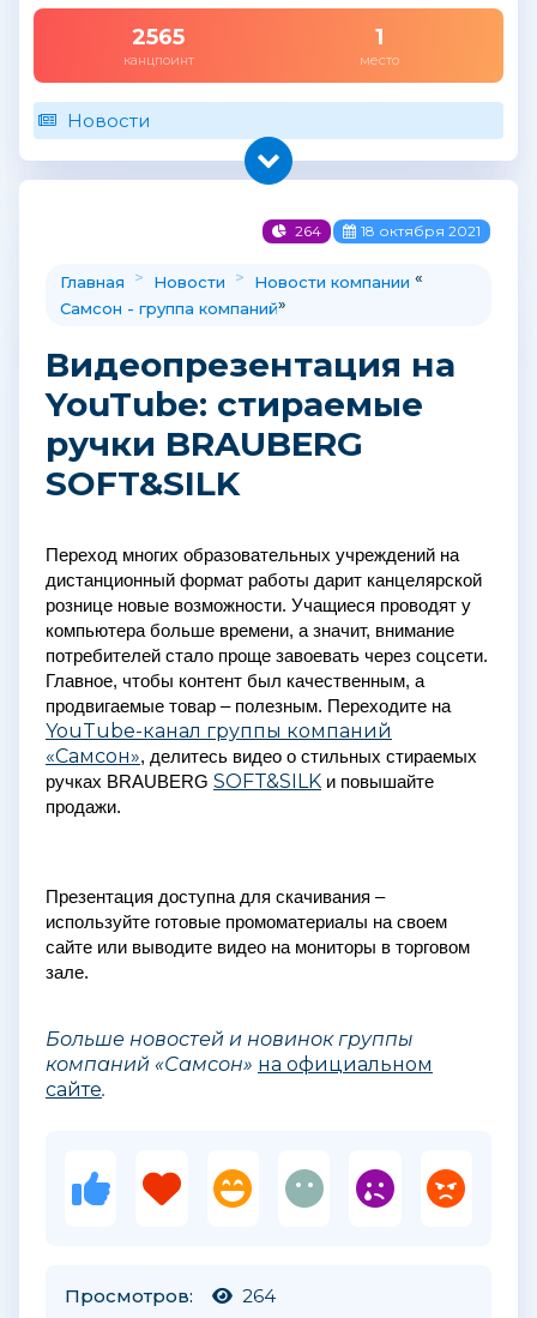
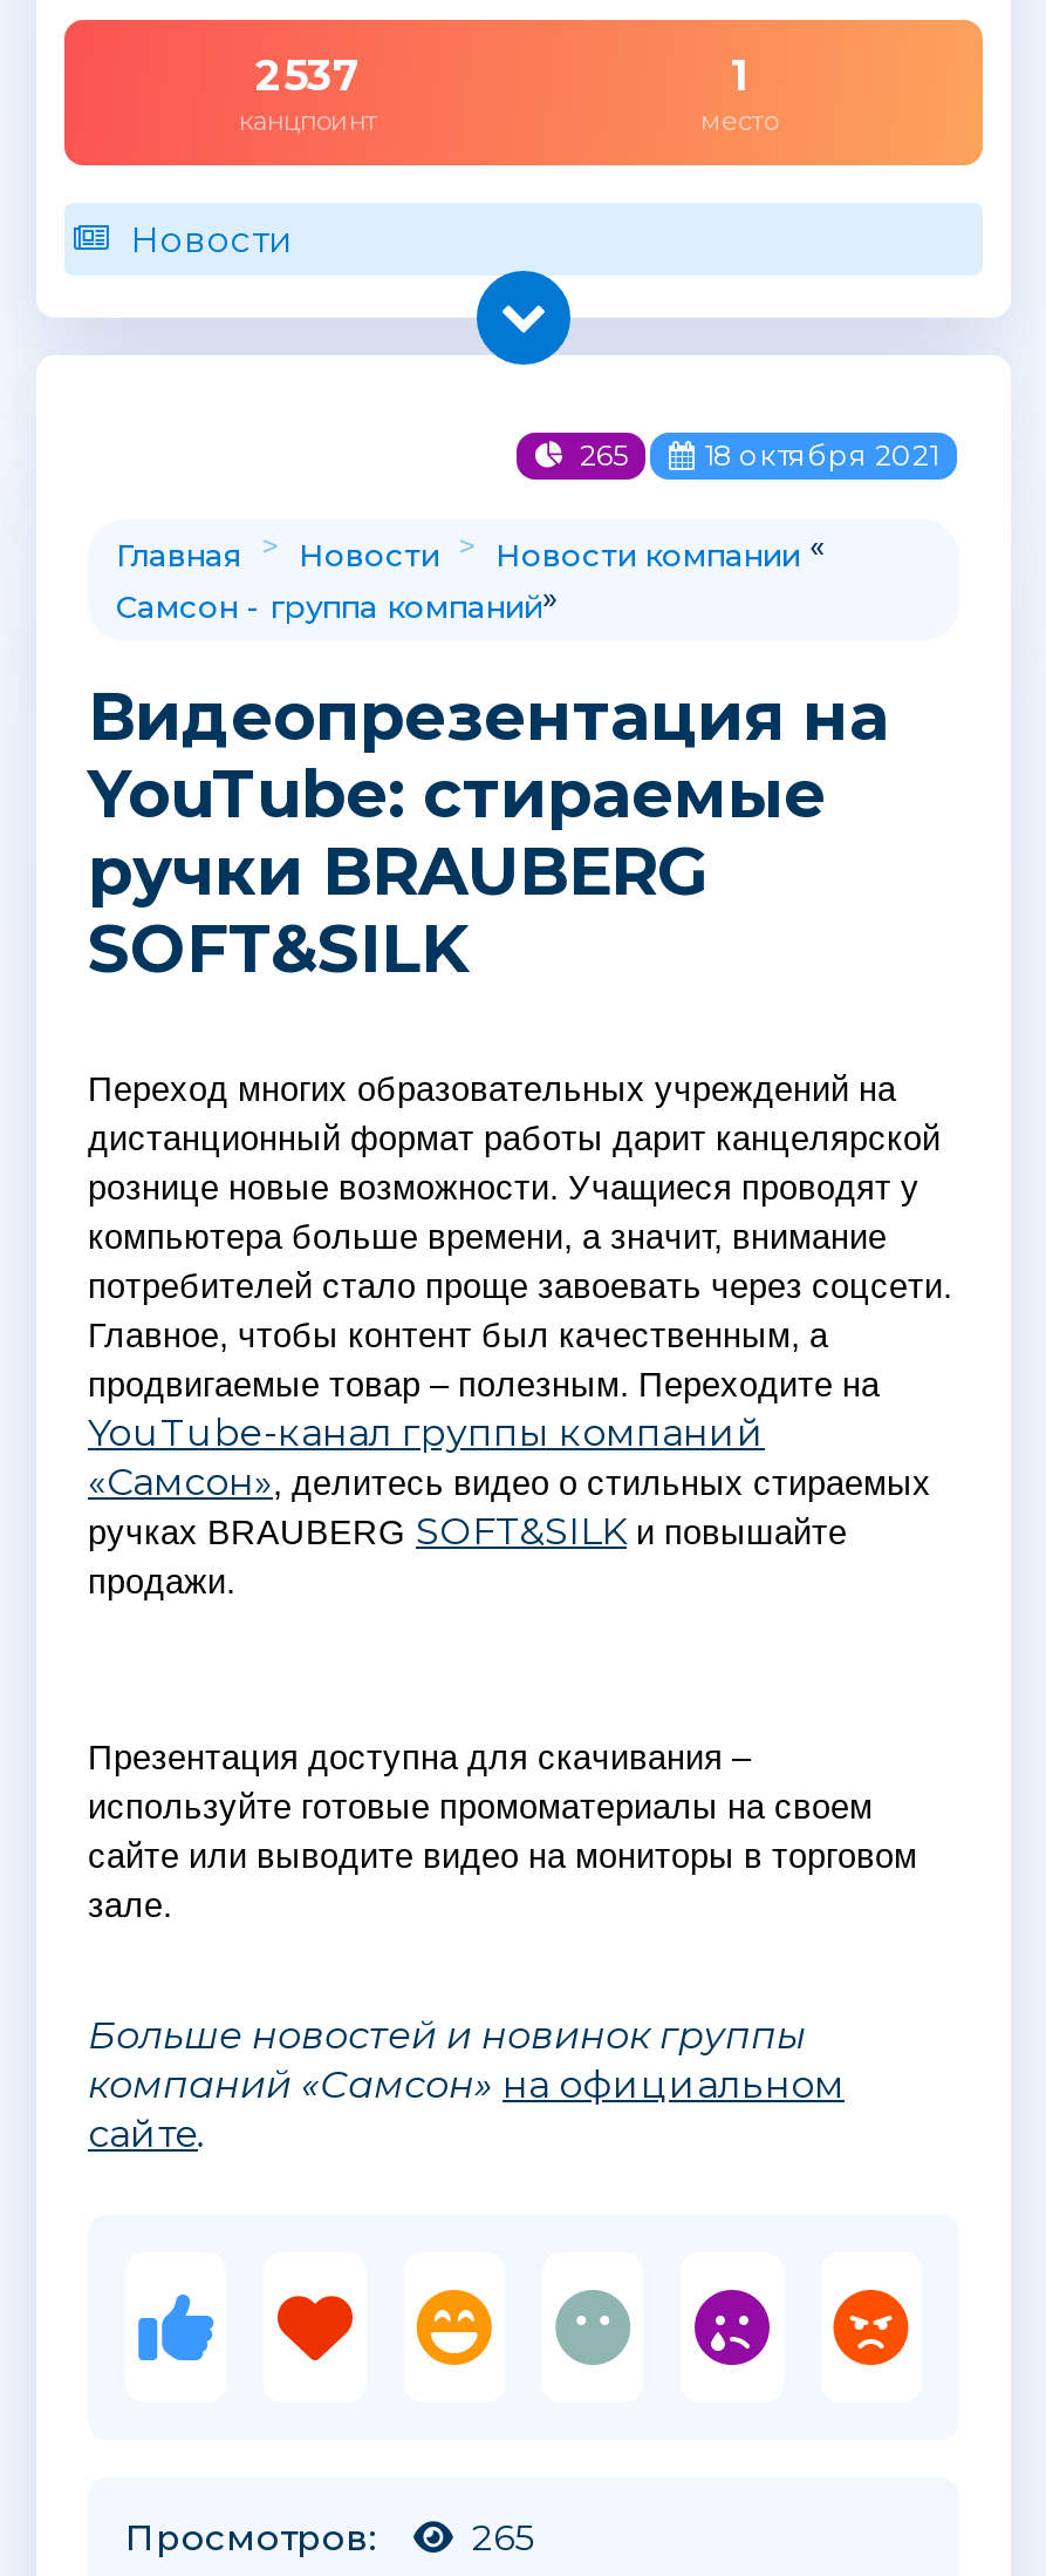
- 2565
+ 2537

- 264
+ 265

- Просмотров: 264
+ Просмотров: 265
